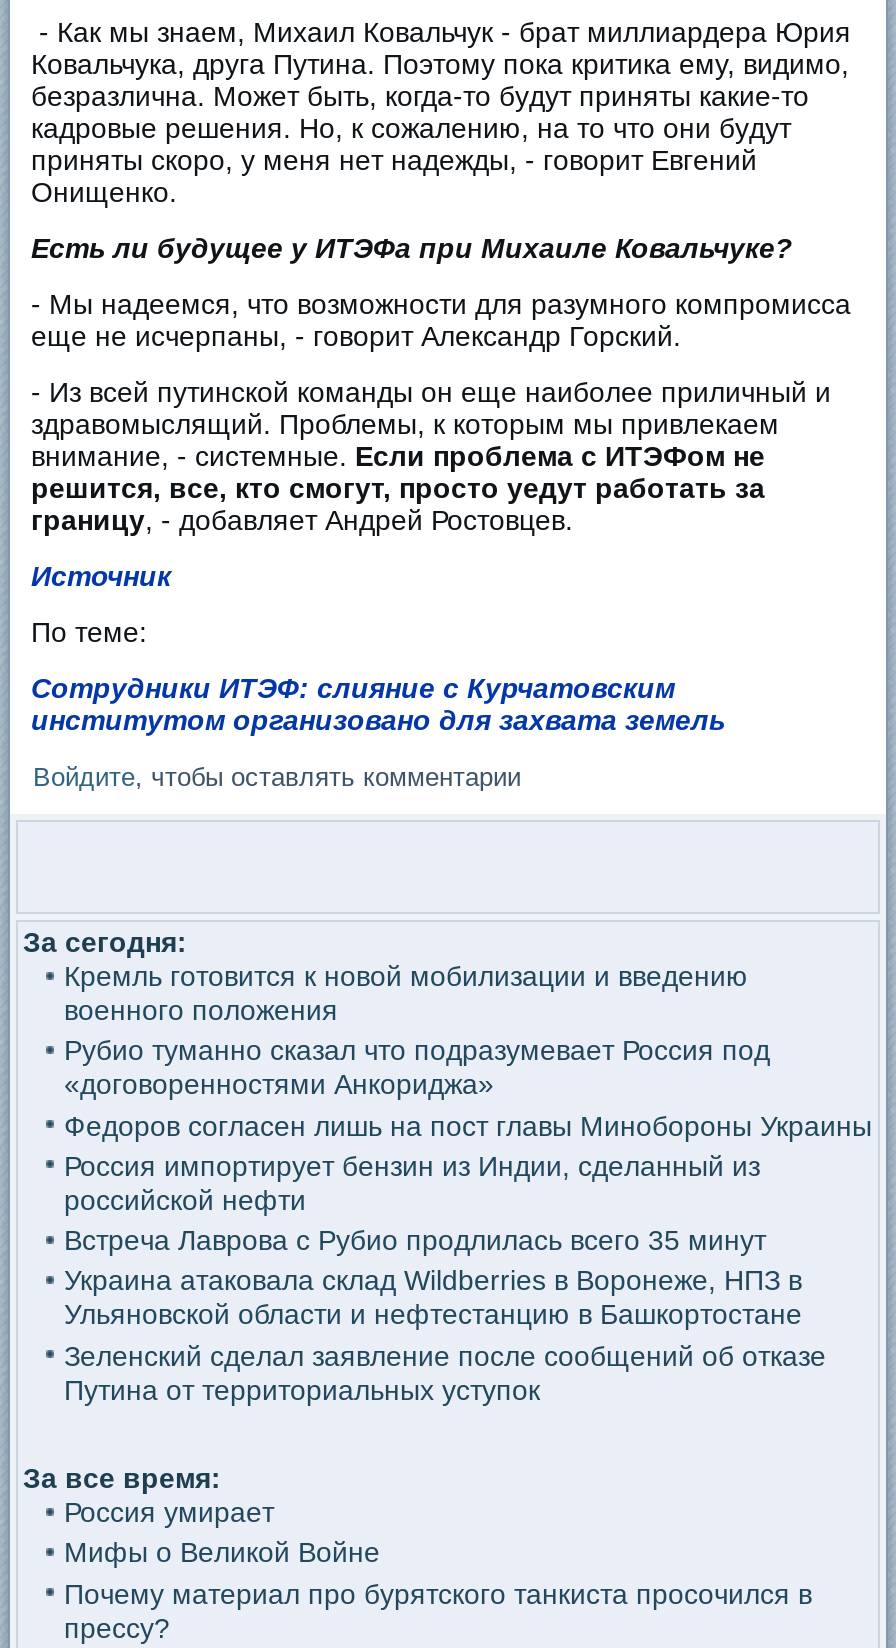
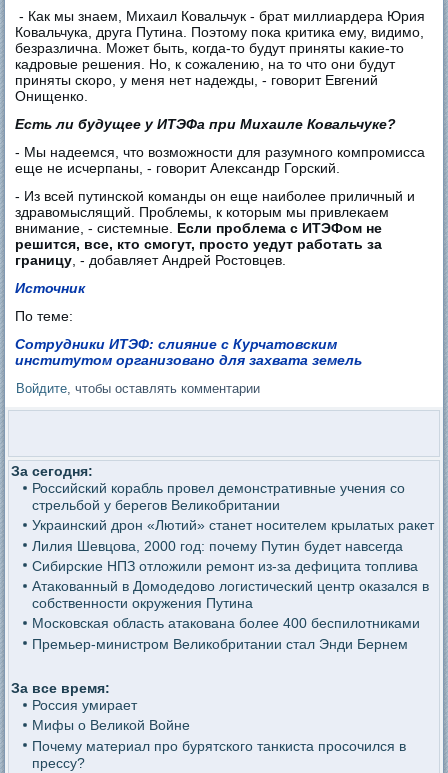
- Кремль готовится к новой мобилизации и введению
- военного положения
- Рубио туманно сказал что подразумевает Россия под
- «договоренностями Анкориджа»
- Федоров согласен лишь на пост главы Минобороны Украины
- Россия импортирует бензин из Индии, сделанный из
- российской нефти
- Встреча Лаврова с Рубио продлилась всего 35 минут
- Украина атаковала склад Wildberries в Воронеже, НПЗ в
- Ульяновской области и нефтестанцию в Башкортостане
- Зеленский сделал заявление после сообщений об отказе
- Путина от территориальных уступок
+ Российский корабль провел демонстративные учения со
+ стрельбой у берегов Великобритании
+ Украинский дрон «Лютий» станет носителем крылатых ракет
+ Лилия Шевцова, 2000 год: почему Путин будет навсегда
+ Сибирские НПЗ отложили ремонт из-за дефицита топлива
+ Атакованный в Домодедово логистический центр оказался в
+ собственности окружения Путина
+ Московская область атакована более 400 беспилотниками
+ Премьер-министром Великобритании стал Энди Бернем
